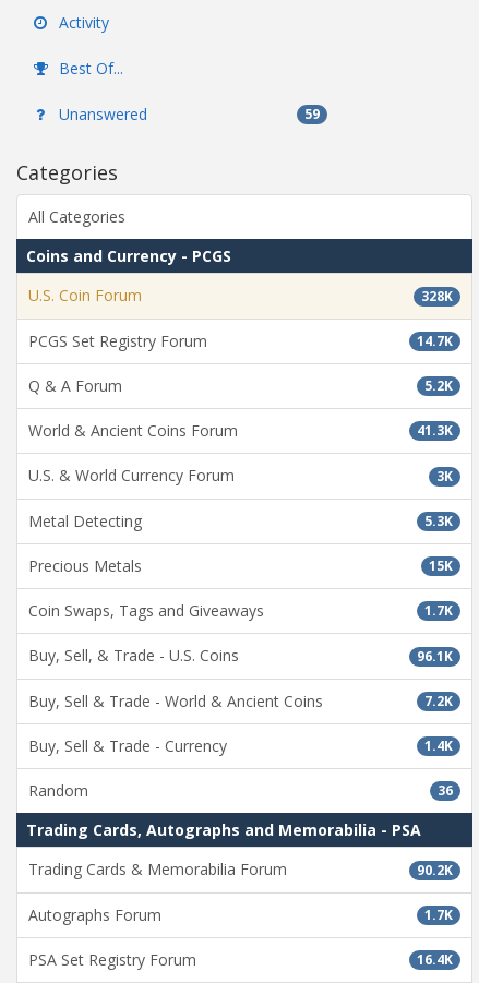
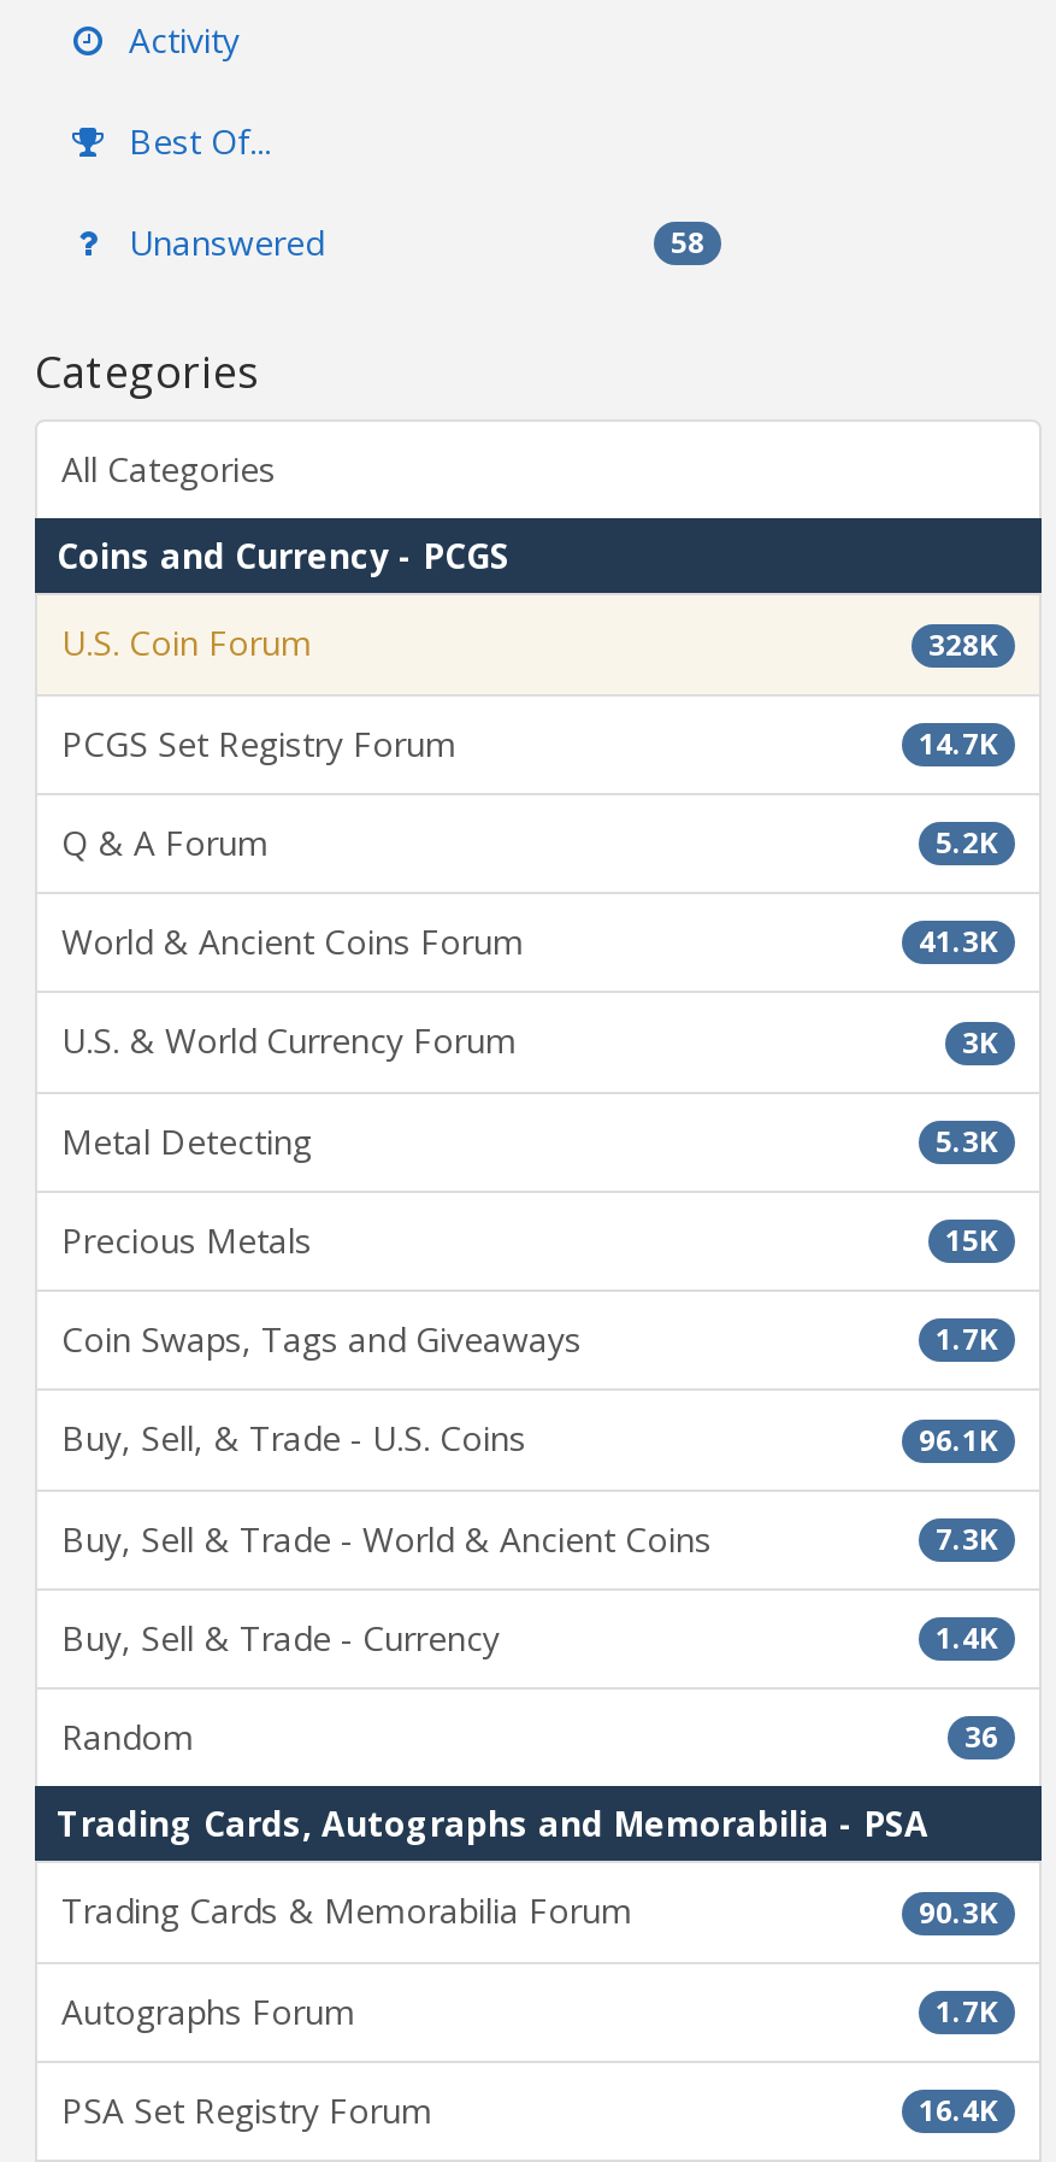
- 59
+ 58

- 7.2K
+ 7.3K

- 90.2K
+ 90.3K
